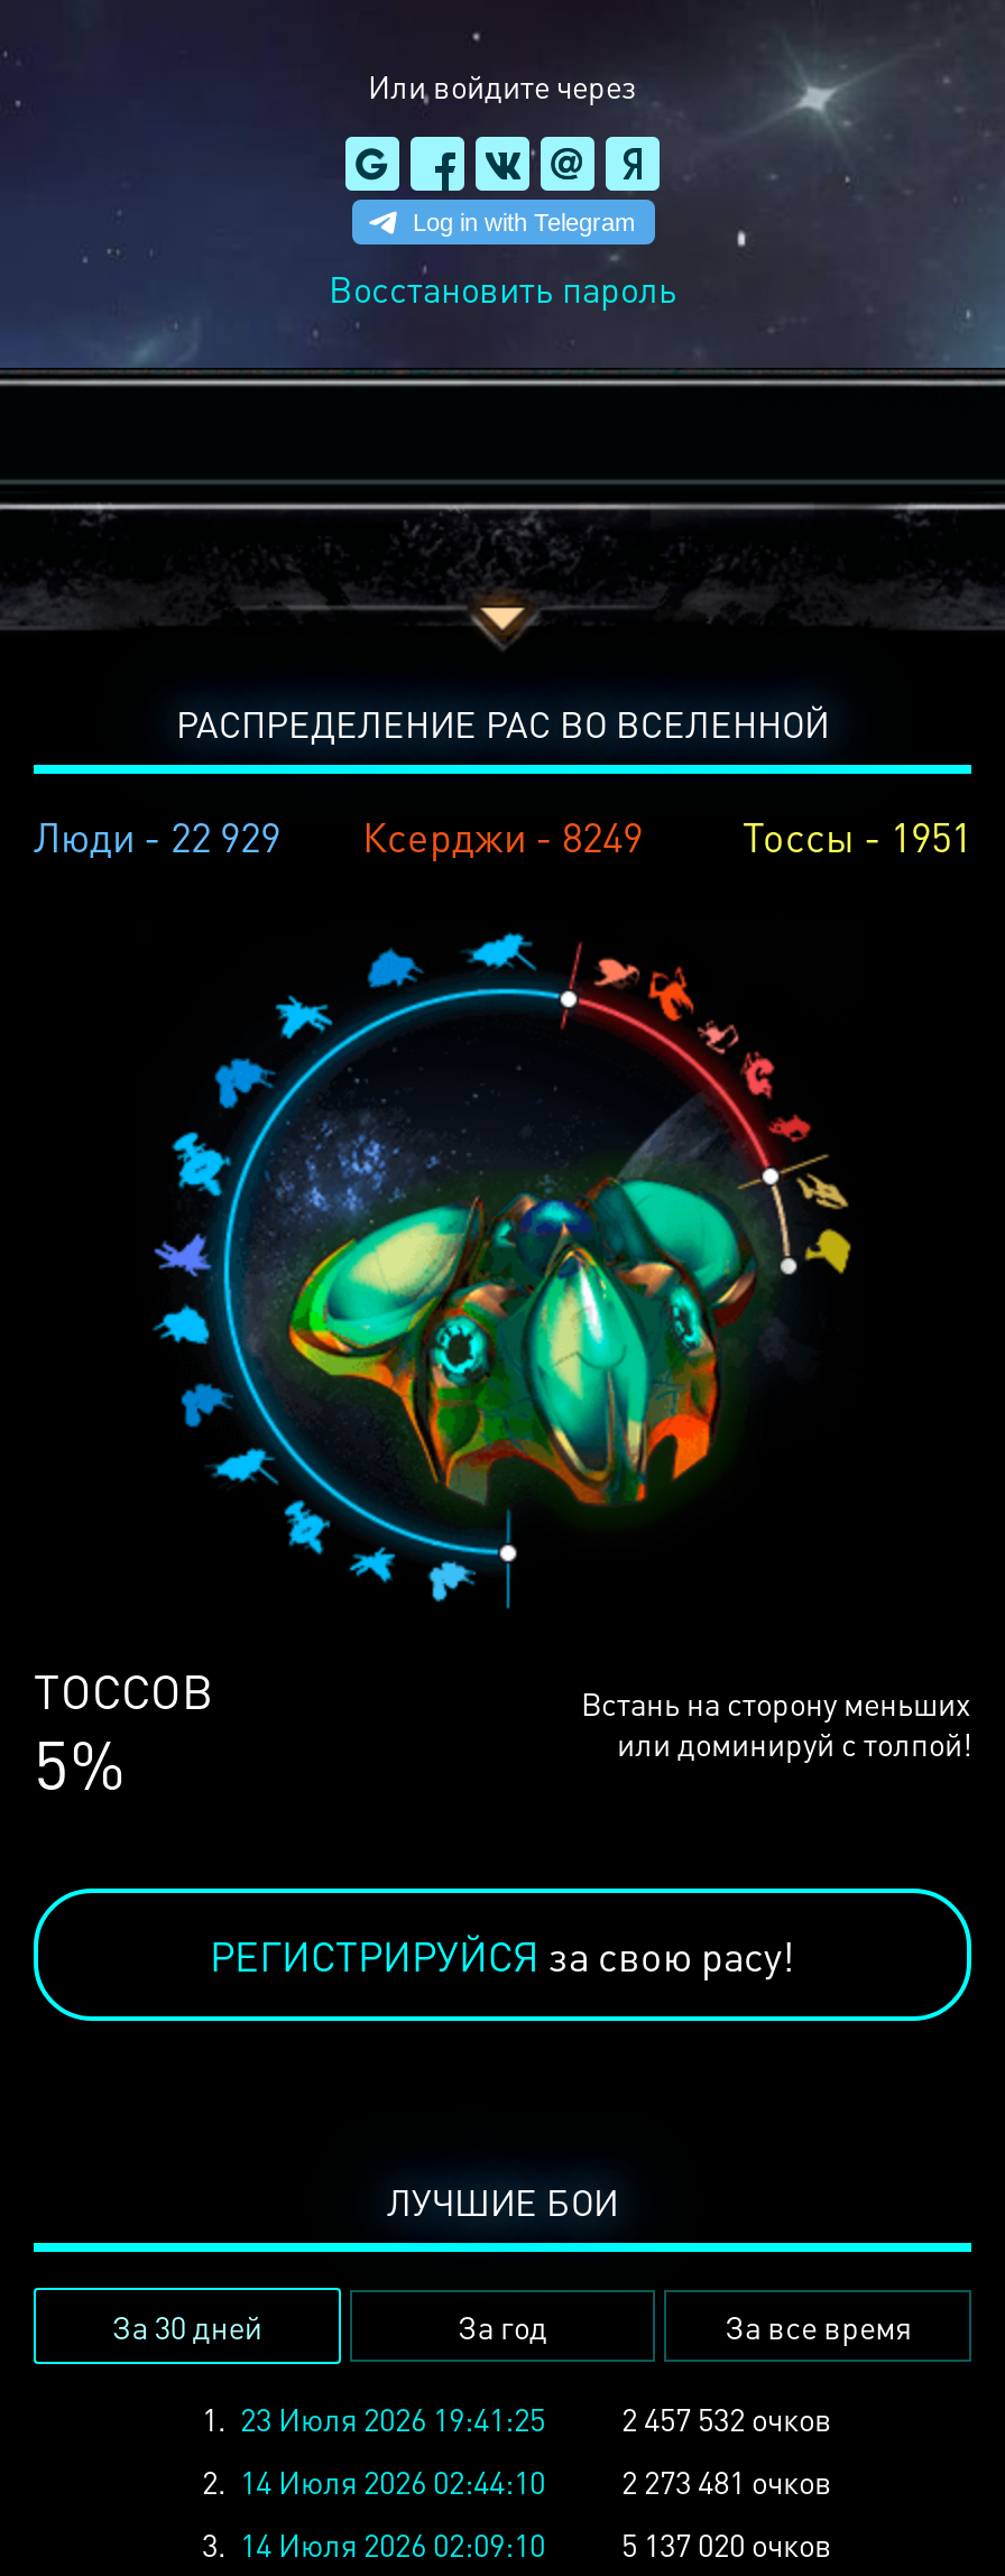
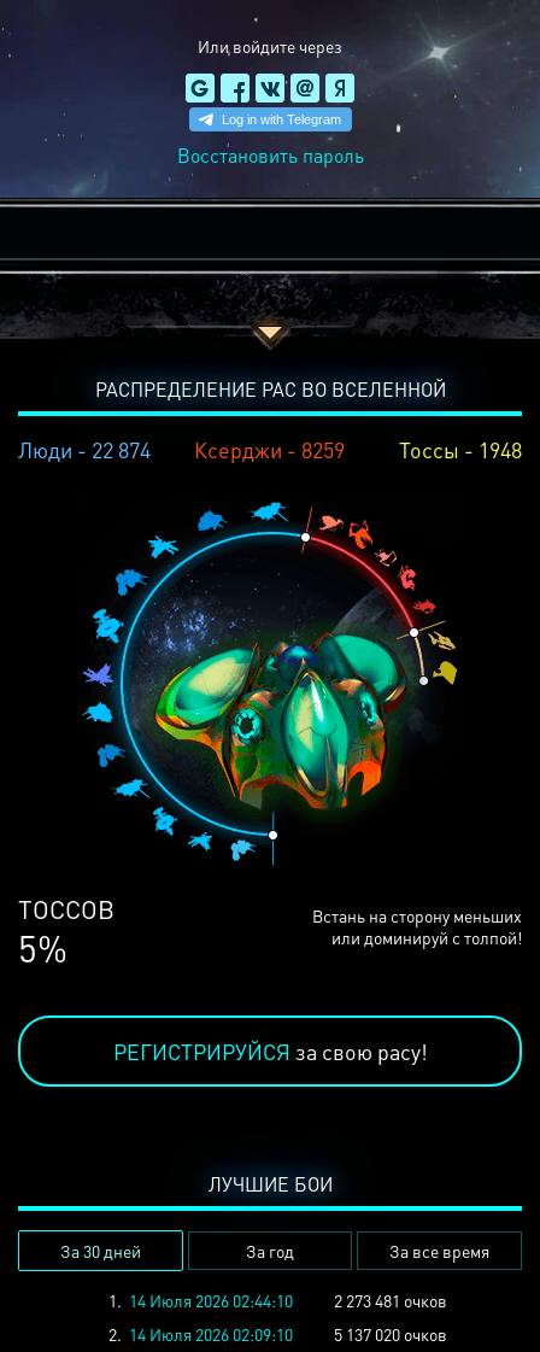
- Люди - 22 929
+ Люди - 22 874

- Ксерджи - 8249
+ Ксерджи - 8259

- Тоссы - 1951
+ Тоссы - 1948

- 1. 23 Июля 2026 19:41:25
- 2 457 532 очков
- 2. 14 Июля 2026 02:44:10
+ 1. 14 Июля 2026 02:44:10

- 3. 14 Июля 2026 02:09:10 5 137 020 очков
+ 2. 14 Июля 2026 02:09:10 5 137 020 очков
